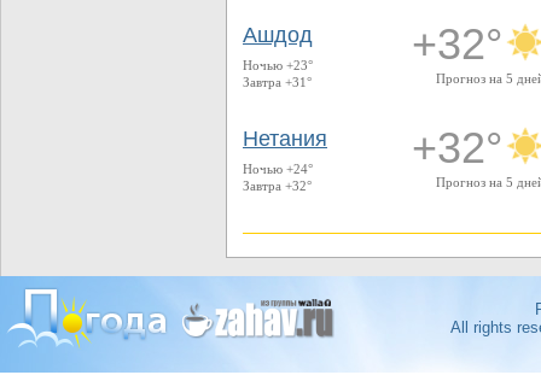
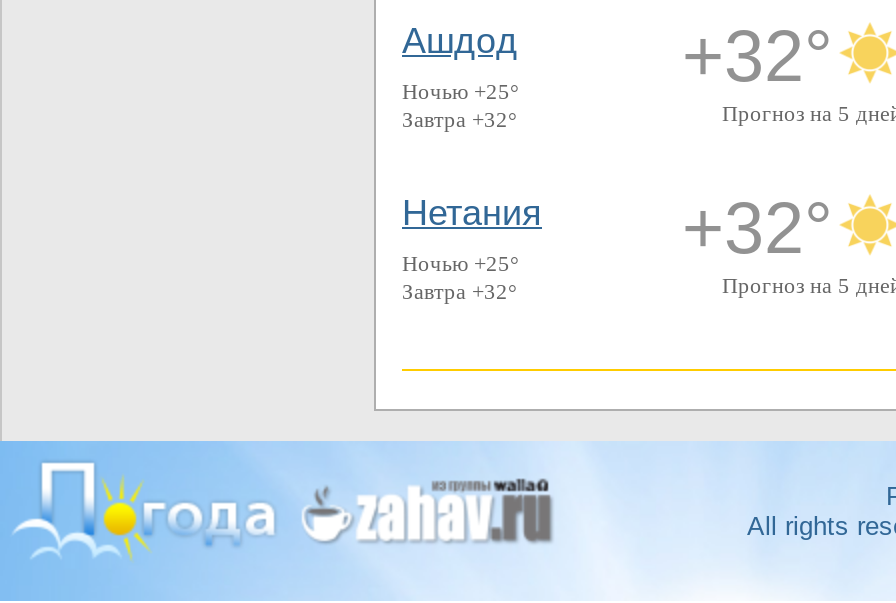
- Ночью +23°
+ Ночью +25°

- Завтра +31°
+ Завтра +32°

- Ночью +24°
+ Ночью +25°
